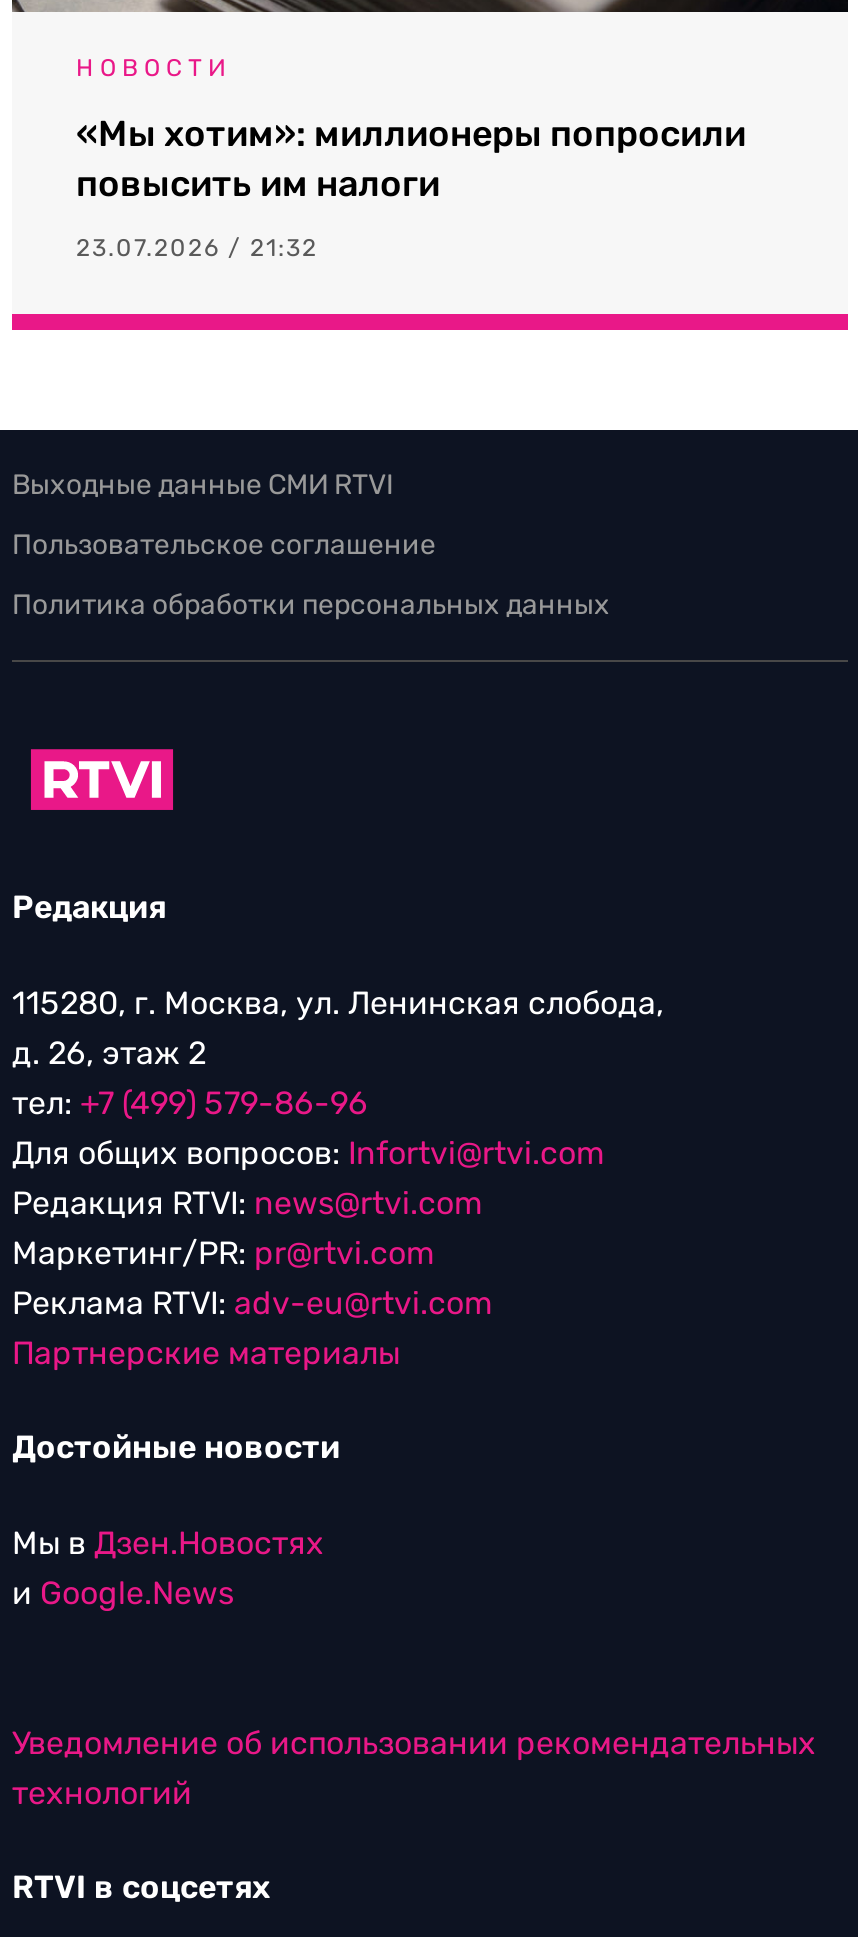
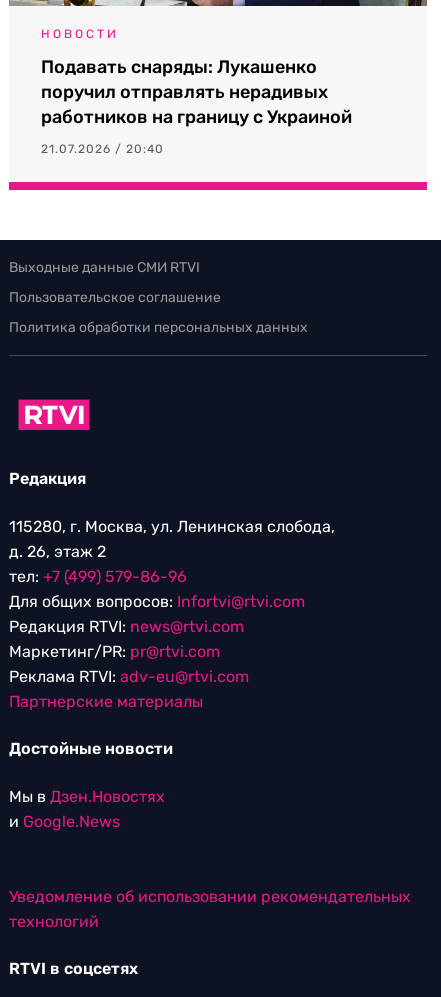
- «Мы хотим»: миллионеры попросили
- повысить им налоги
+ Подавать снаряды: Лукашенко
+ поручил отправлять нерадивых
+ работников на границу с Украиной

- 23.07.2026 / 21:32
+ 21.07.2026 / 20:40
